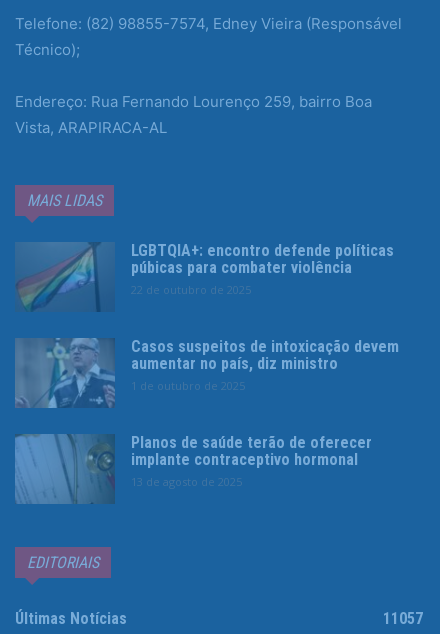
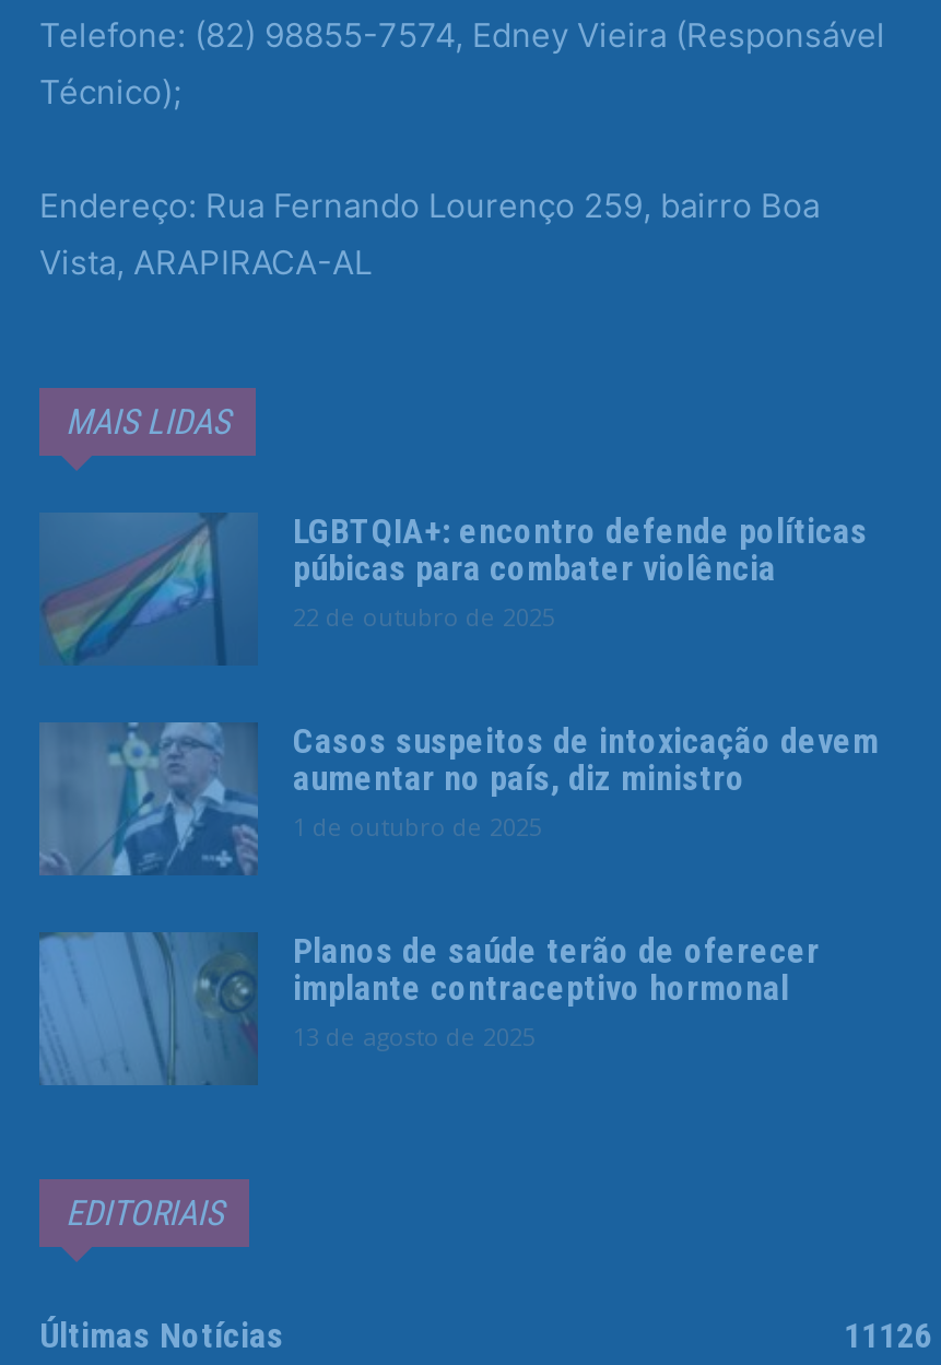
- 11057
+ 11126
